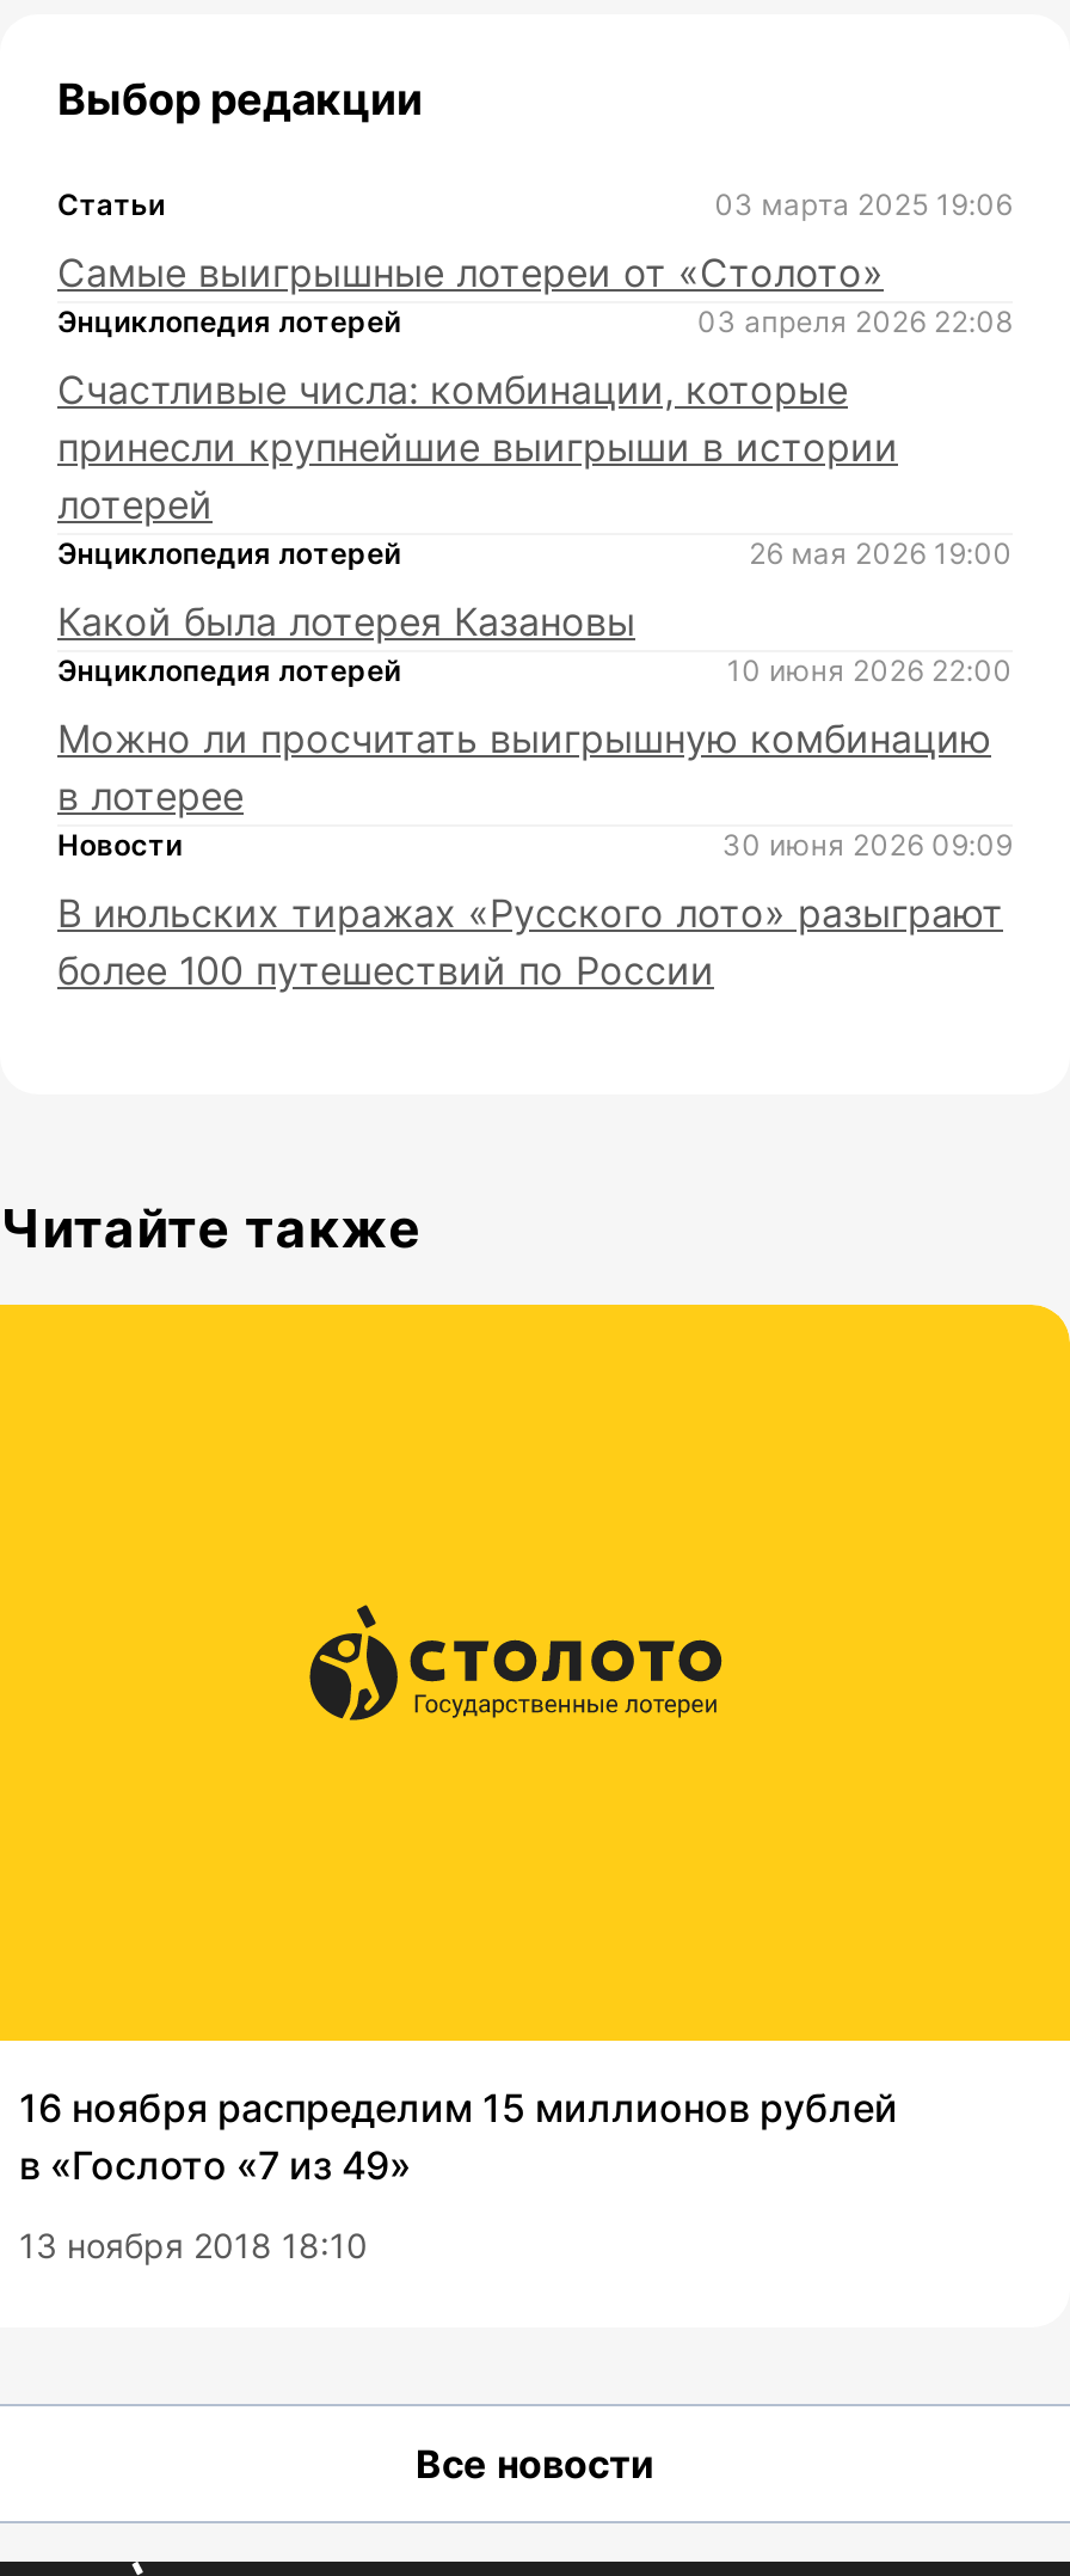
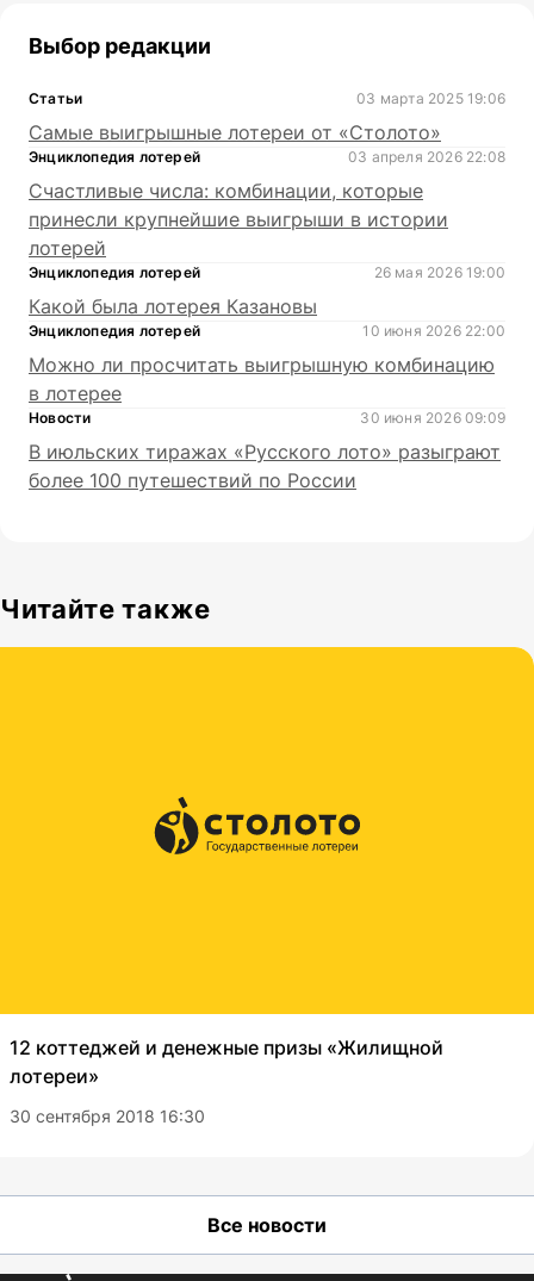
- 16 ноября распределим 15 миллионов рублей
- в «Гослото «7 из 49»
+ 12 коттеджей и денежные призы «Жилищной
+ лотереи»

- 13 ноября 2018 18:10
+ 30 сентября 2018 16:30
